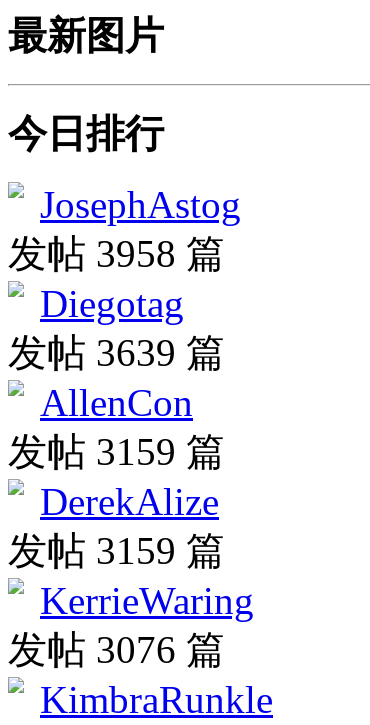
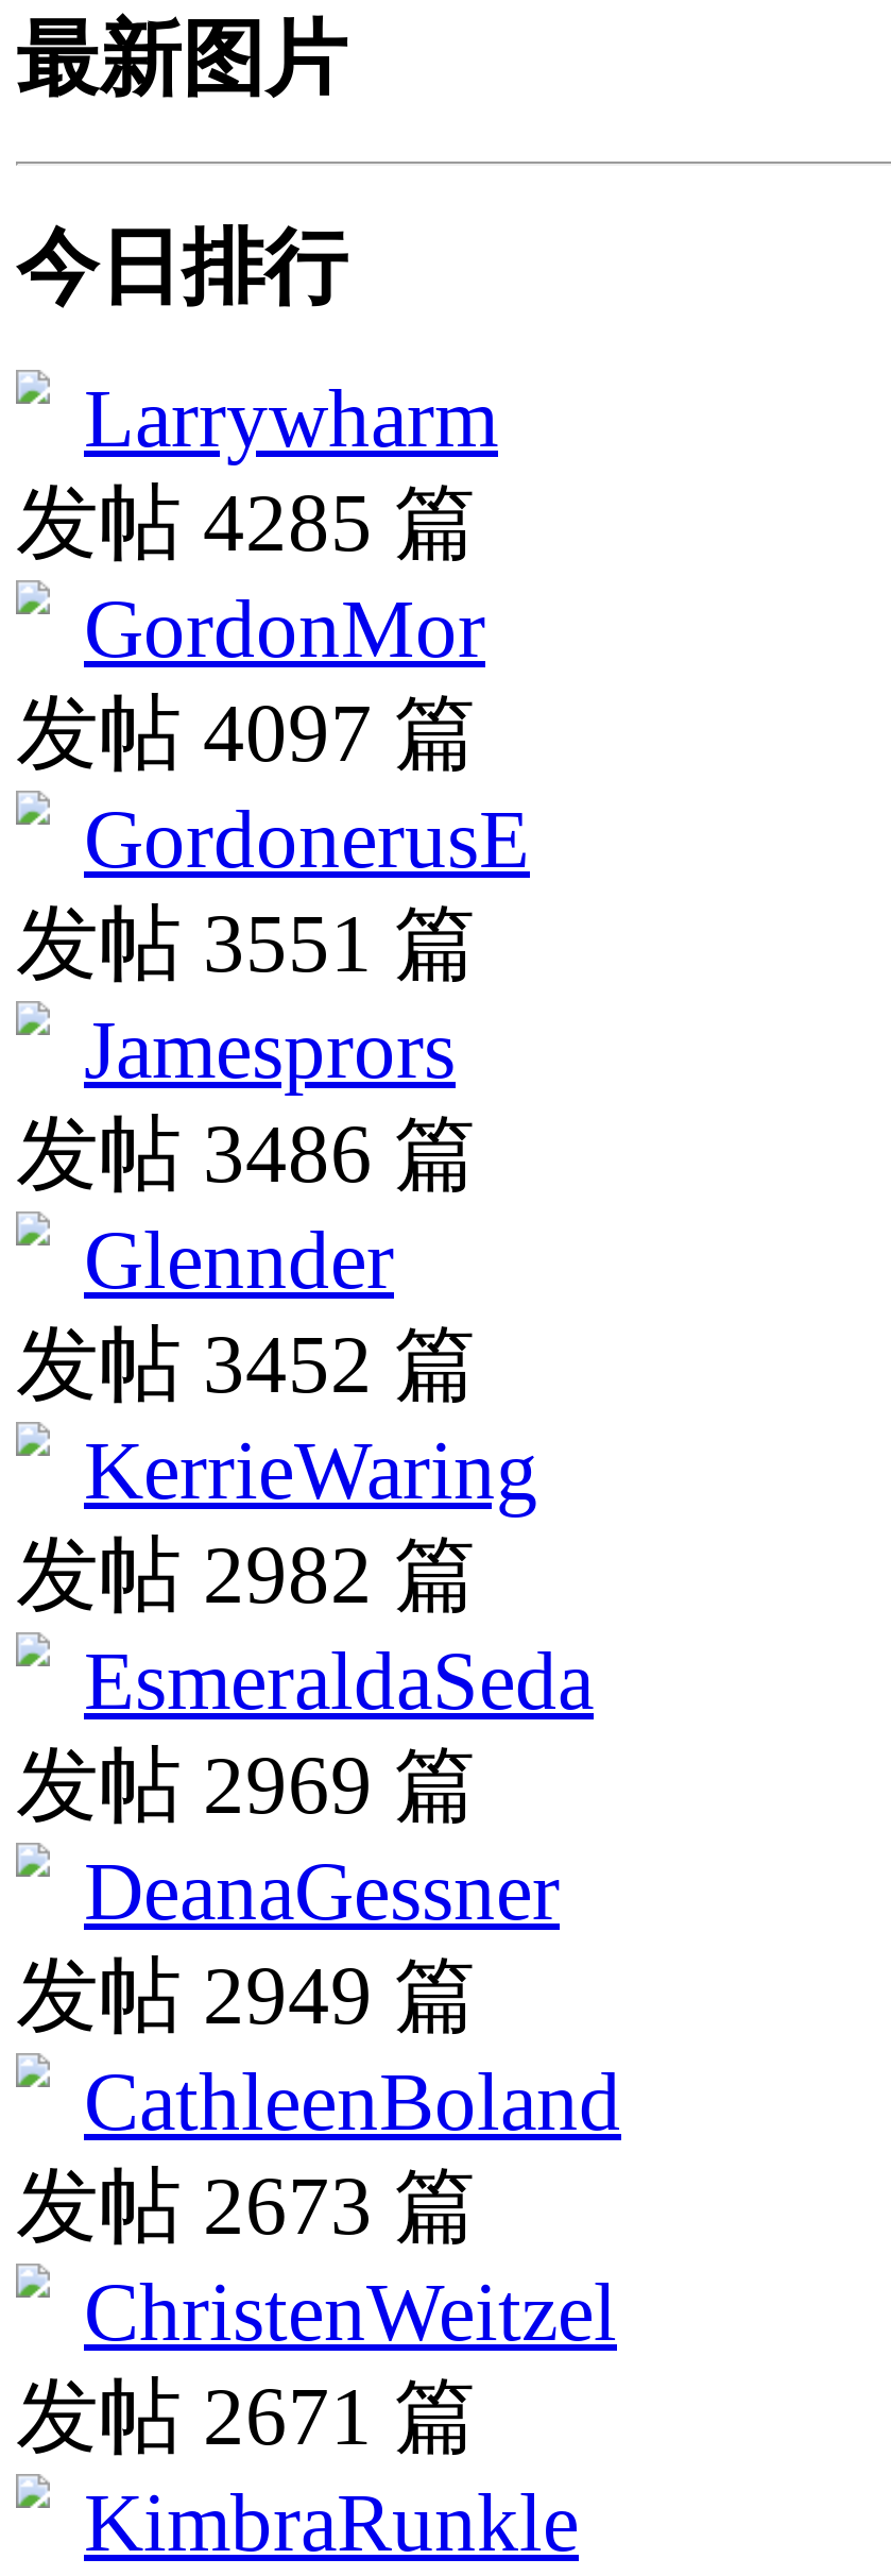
- JosephAstog
- 发帖 3958 篇
- Diegotag
- 发帖 3639 篇
- AllenCon
- 发帖 3159 篇
- DerekAlize
- 发帖 3159 篇
+ Larrywharm
+ 发帖 4285 篇
+ GordonMor
+ 发帖 4097 篇
+ GordonerusE
+ 发帖 3551 篇
+ Jamesprors
+ 发帖 3486 篇
+ Glennder
+ 发帖 3452 篇

- 发帖 3076 篇
+ 发帖 2982 篇
+ EsmeraldaSeda
+ 发帖 2969 篇
+ DeanaGessner
+ 发帖 2949 篇
+ CathleenBoland
+ 发帖 2673 篇
+ ChristenWeitzel
+ 发帖 2671 篇
